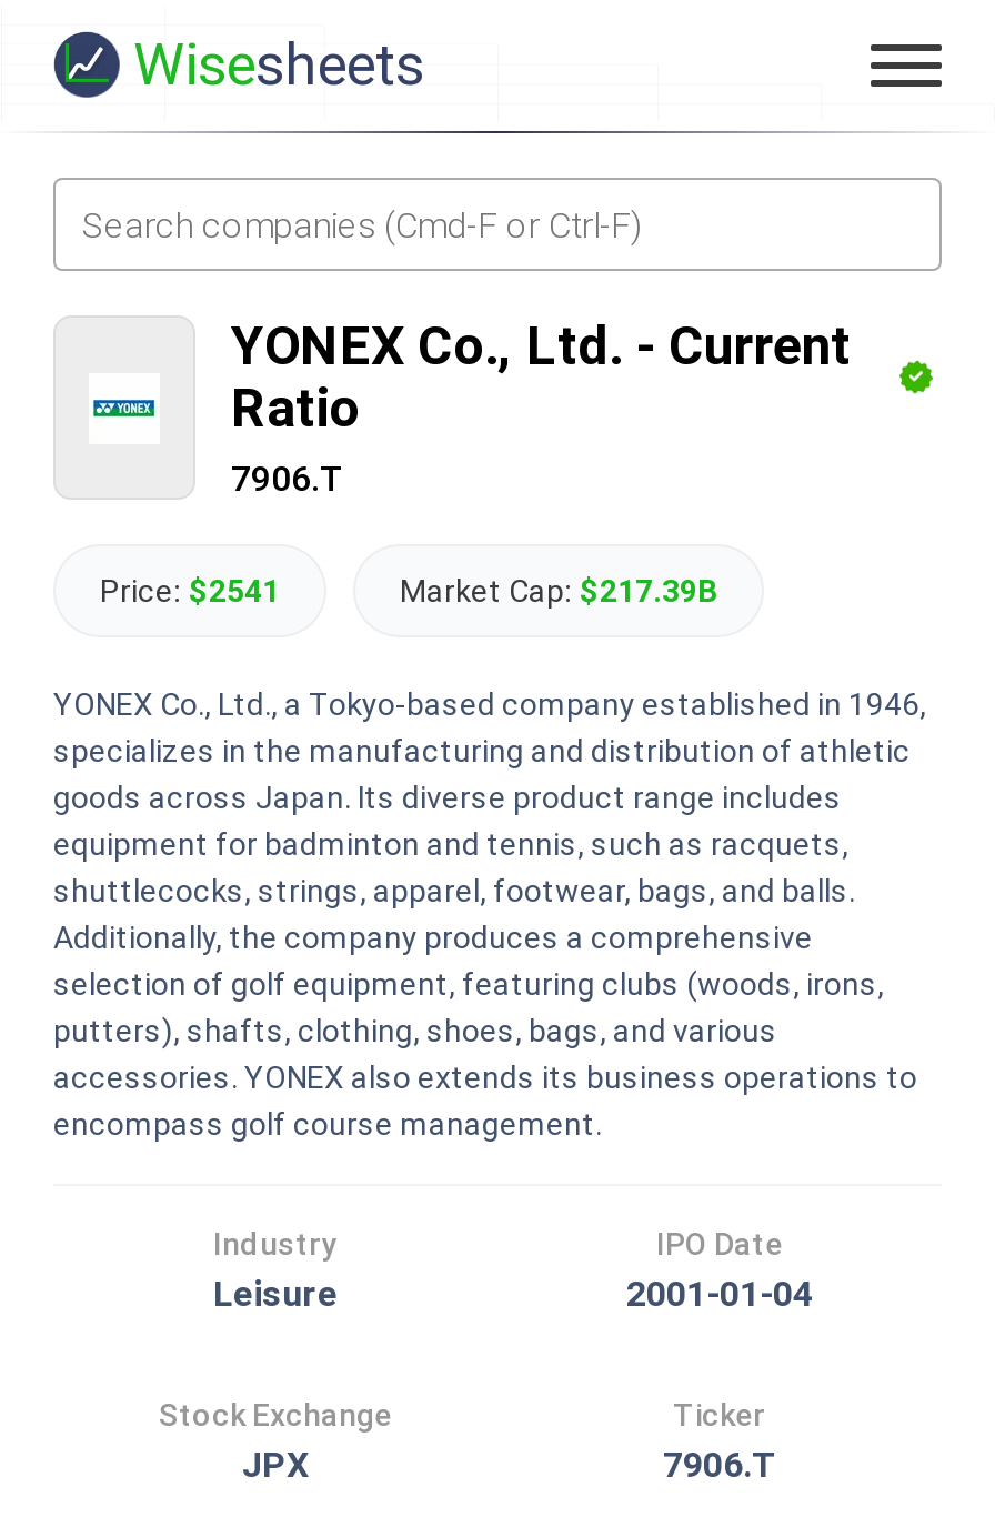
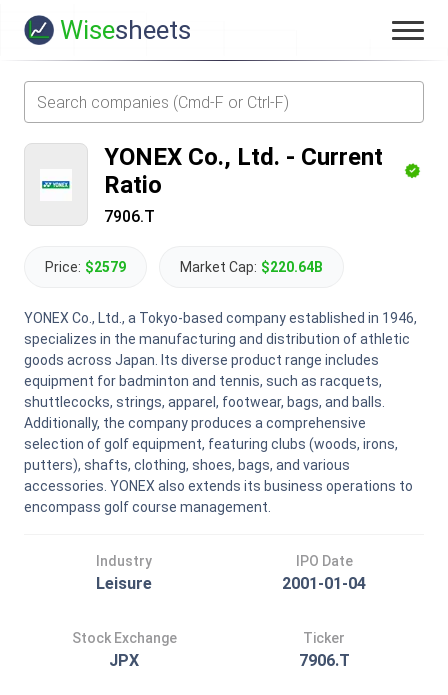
- Price: $2541
+ Price: $2579

- Market Cap: $217.39B
+ Market Cap: $220.64B
